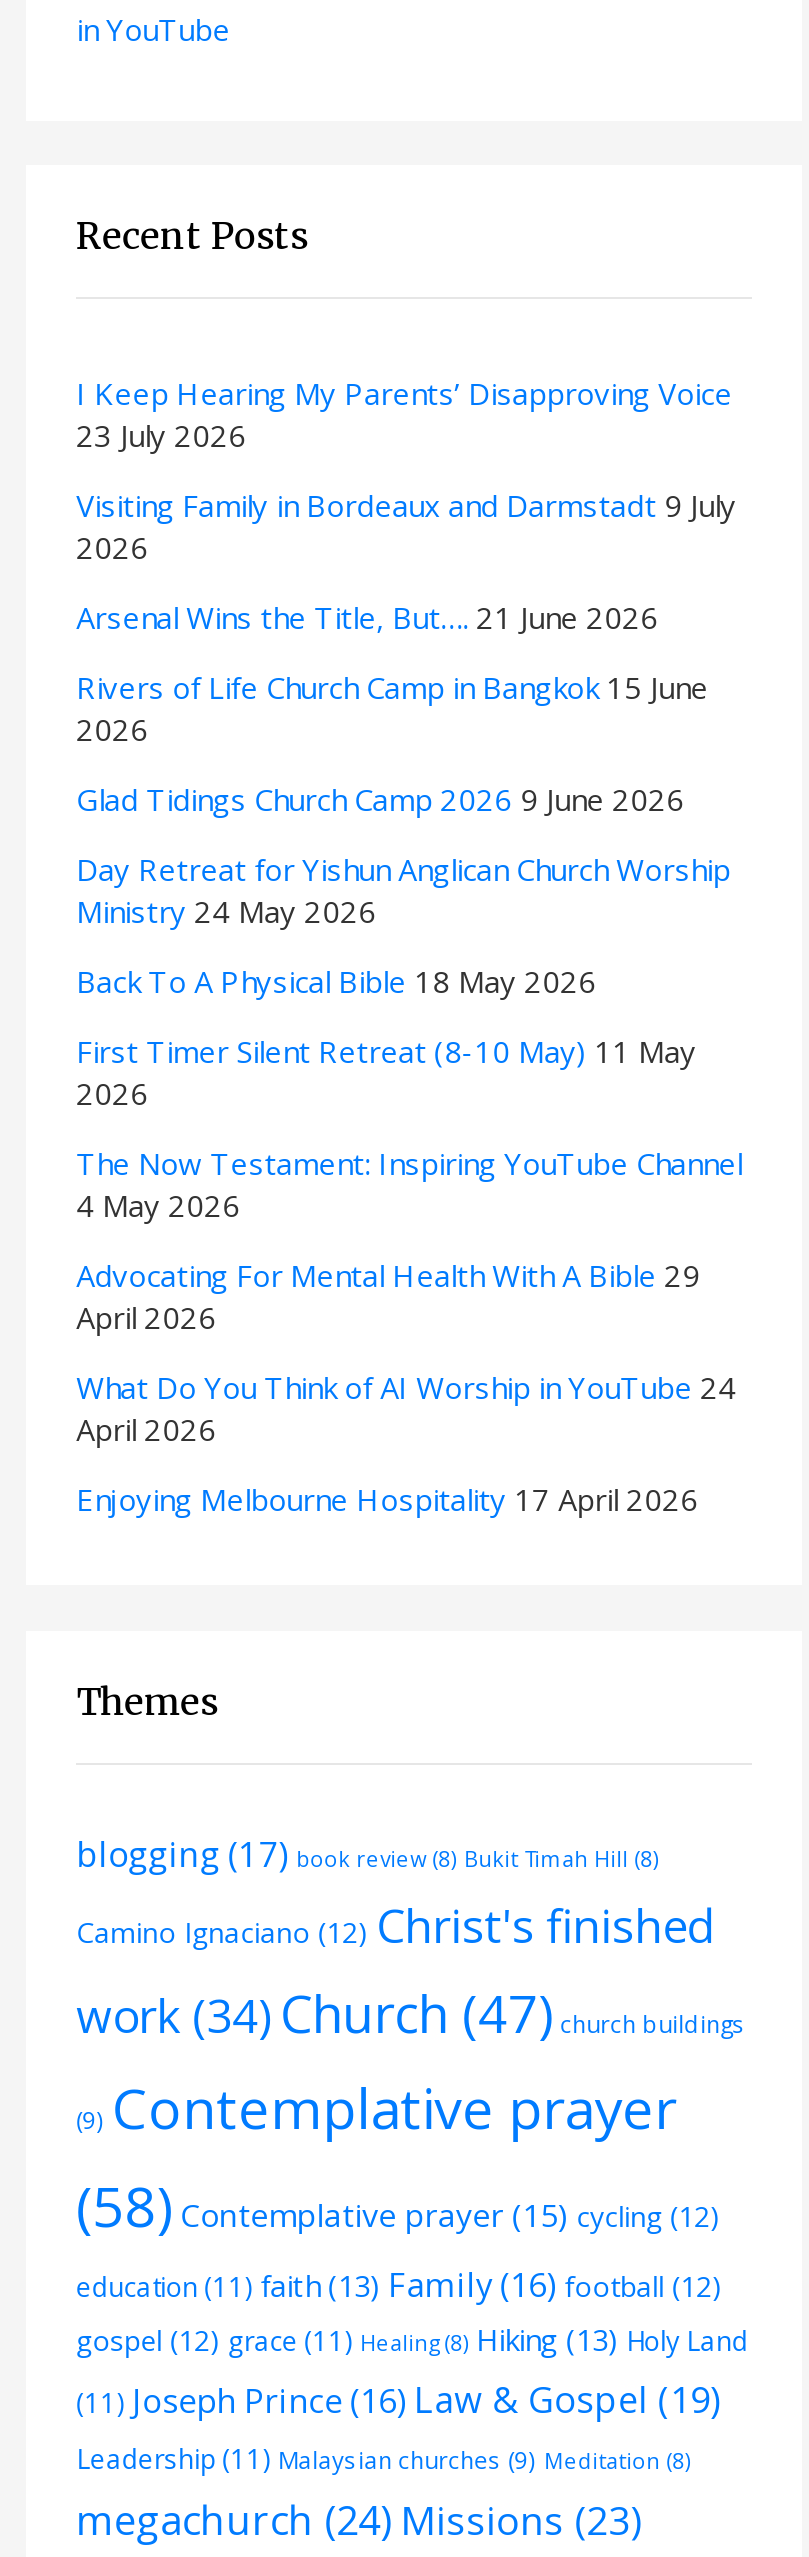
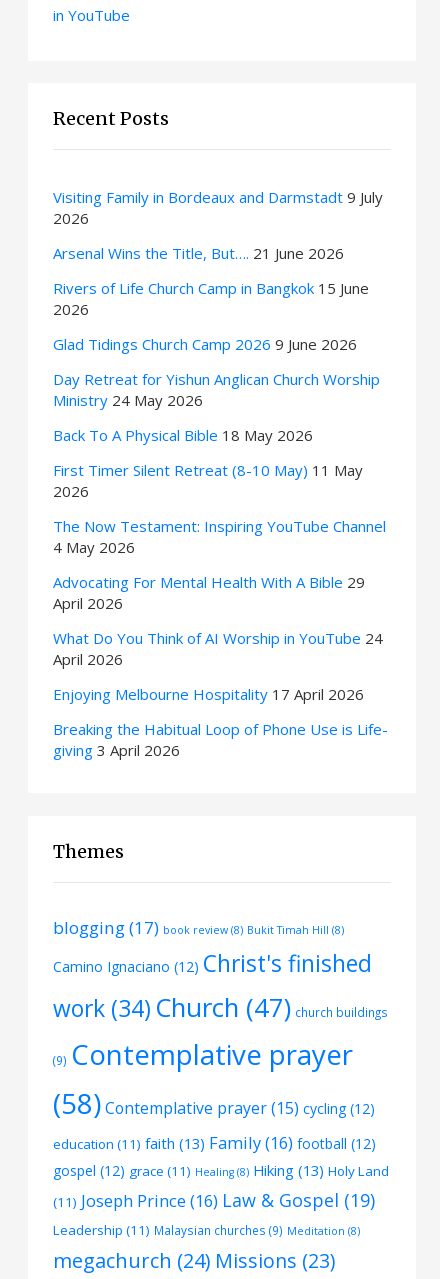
- I Keep Hearing My Parents’ Disapproving Voice
- 23 July 2026

moved up: Visiting Family in Bordeaux and Darmstadt 9 July | 2026 | Arsenal Wins the Title, But…. 21 June 2026 | ... | April 2026 | Enjoying Melbourne Hospitality 17 April 2026

+ Breaking the Habitual Loop of Phone Use is Life-
+ giving 3 April 2026
